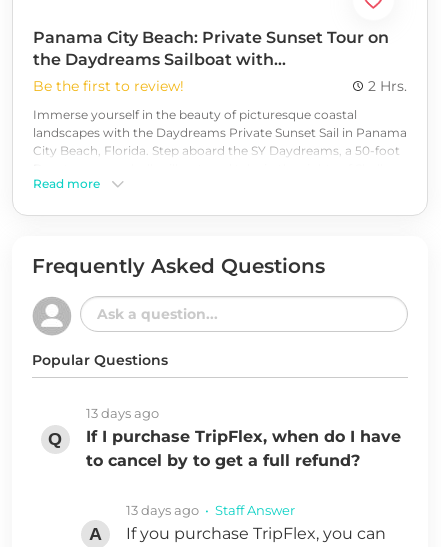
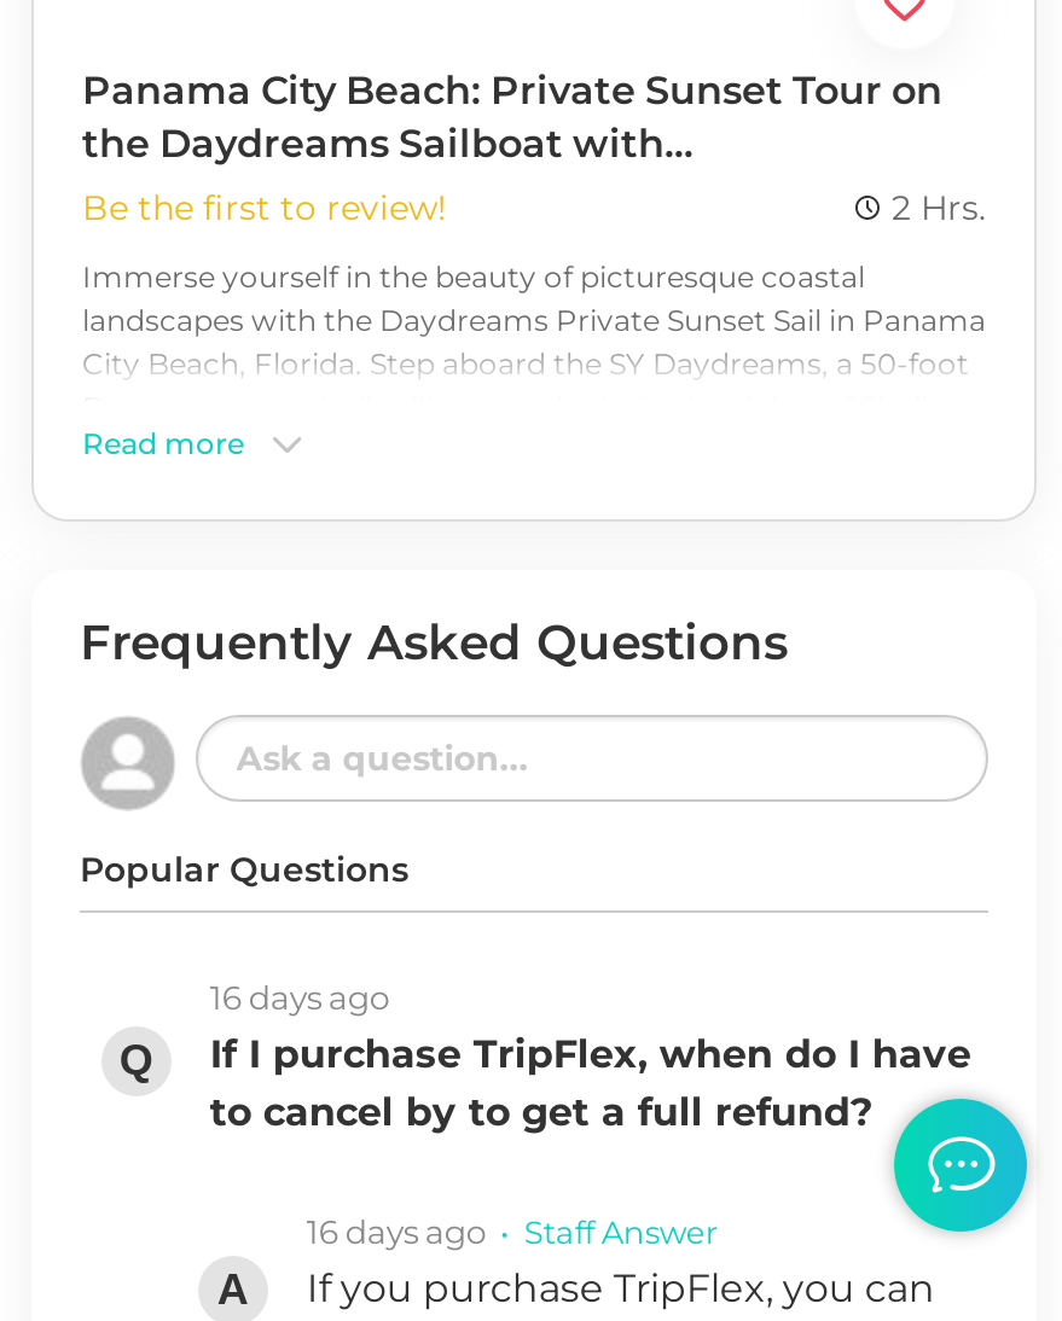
- 13 days ago
+ 16 days ago

+ [image]

- 13 days ago • Staff Answer
+ 16 days ago • Staff Answer
